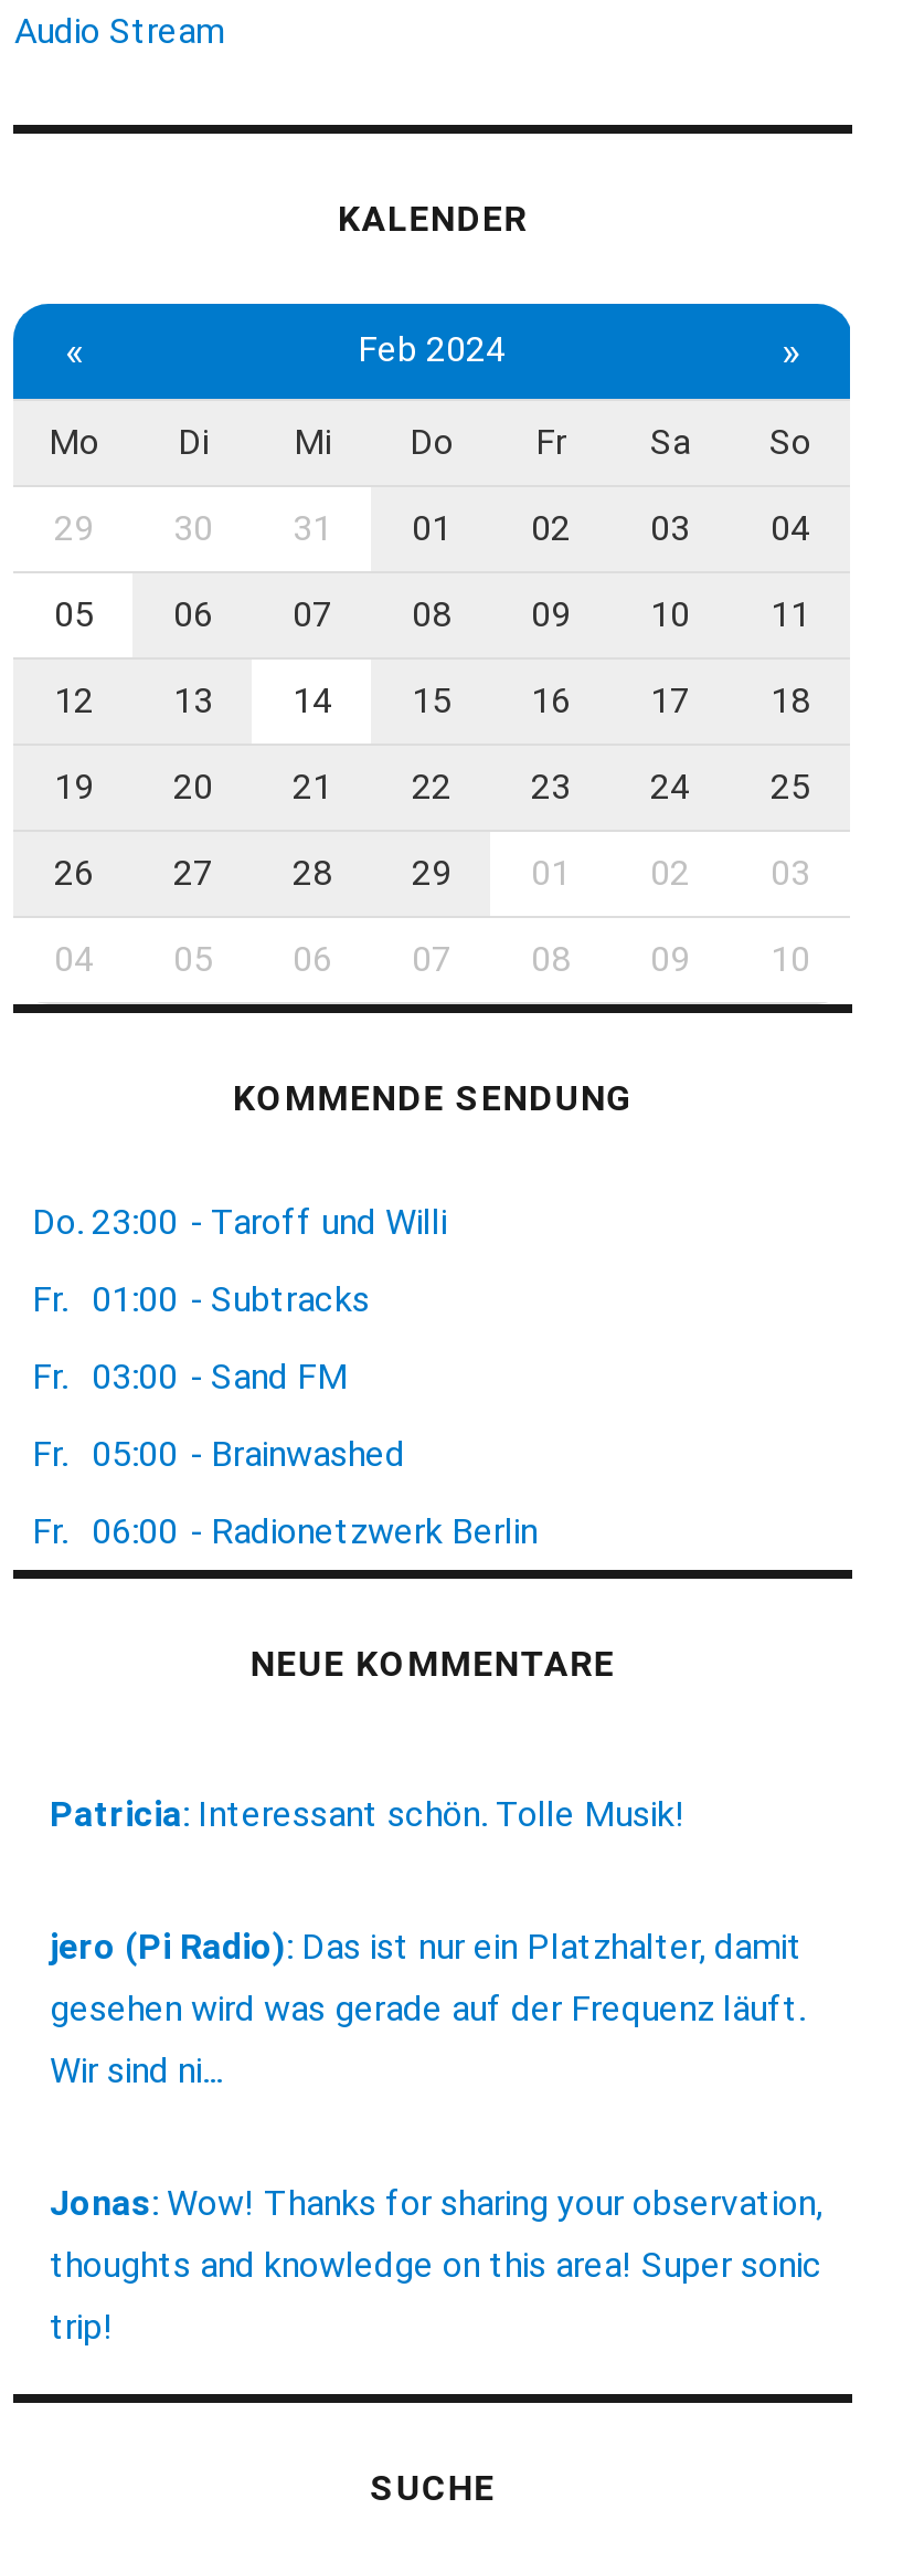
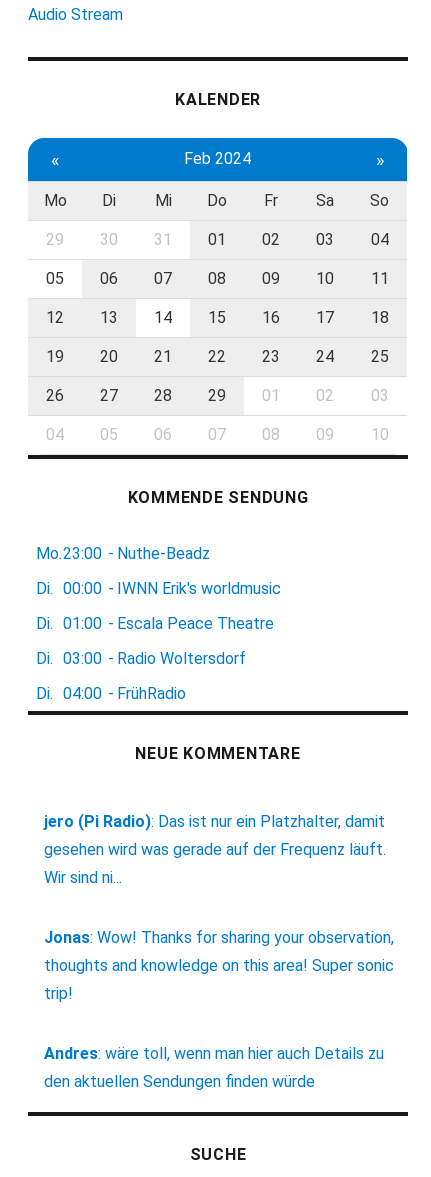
- Do. 23:00 - Taroff und Willi
+ Mo.23:00 - Nuthe-Beadz

- Fr. 01:00 - Subtracks
+ Di. 00:00 - IWNN Erik's worldmusic

- Fr. 03:00 - Sand FM
+ Di. 01:00 - Escala Peace Theatre

- Fr. 05:00 - Brainwashed
+ Di. 03:00 - Radio Woltersdorf

- Fr. 06:00 - Radionetzwerk Berlin
+ Di. 04:00 - FrühRadio

- Patricia: Interessant schön. Tolle Musik!

moved up: jero (Pi Radio): Das ist nur ein Platzhalter, damit | gesehen wird was gerade auf der Frequenz läuft. | Wir sind ni... | Jonas: Wow! Thanks for sharing your observation, | thoughts and knowledge on this area! Super sonic | trip!

+ Andres: wäre toll, wenn man hier auch Details zu
+ den aktuellen Sendungen finden würde
